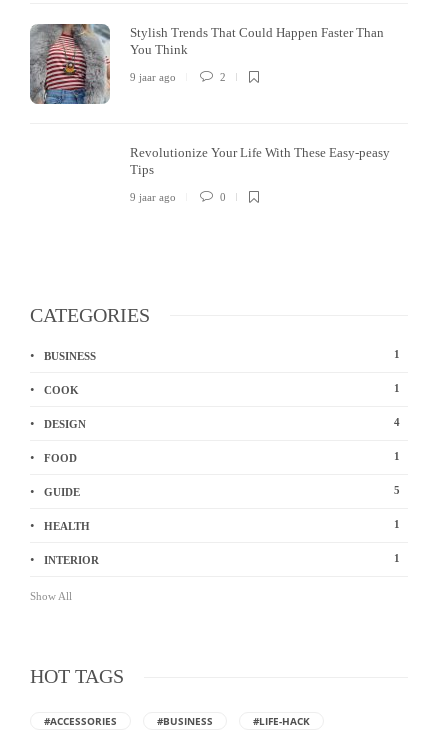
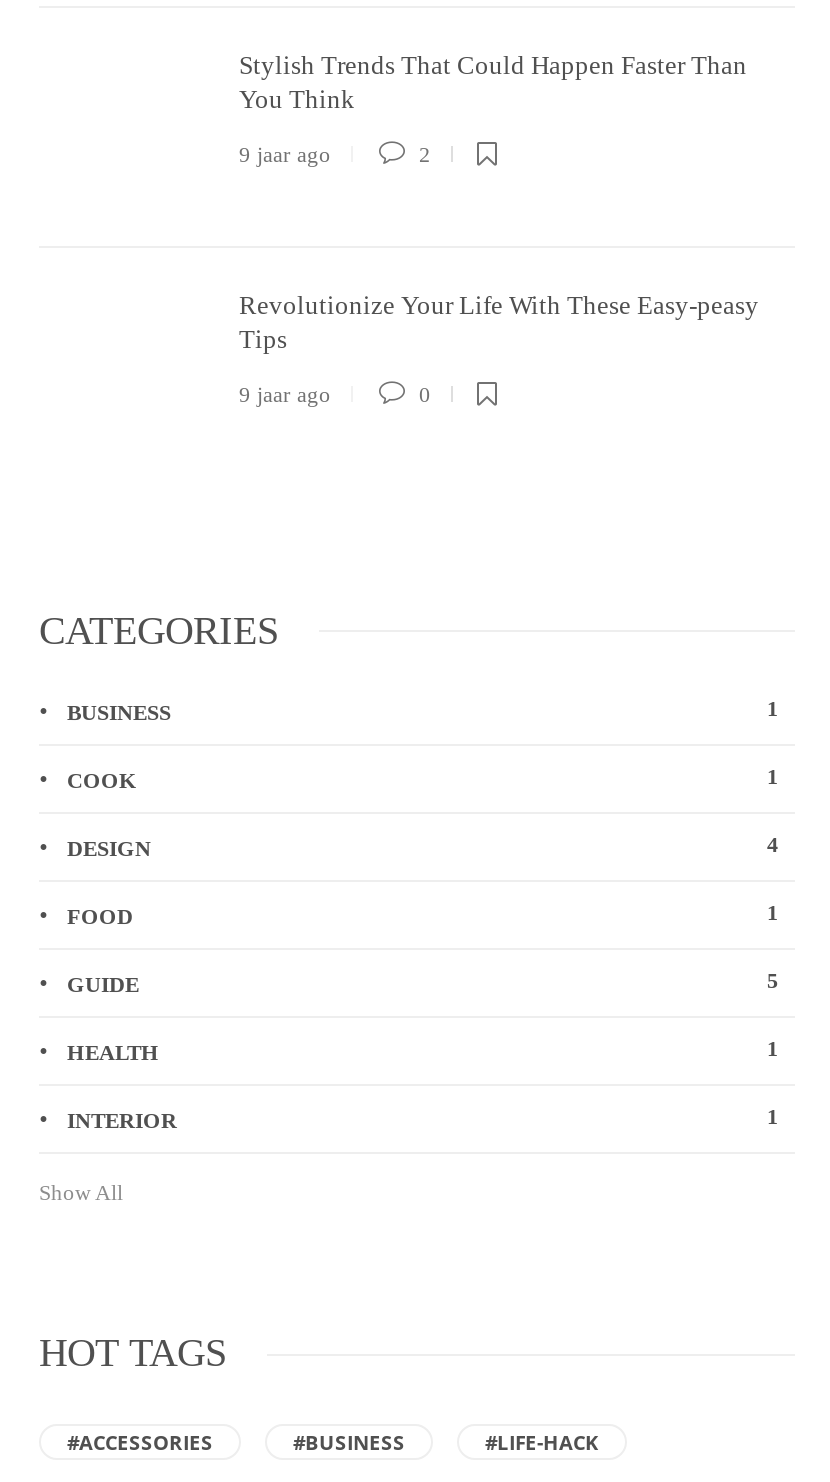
- [image]
